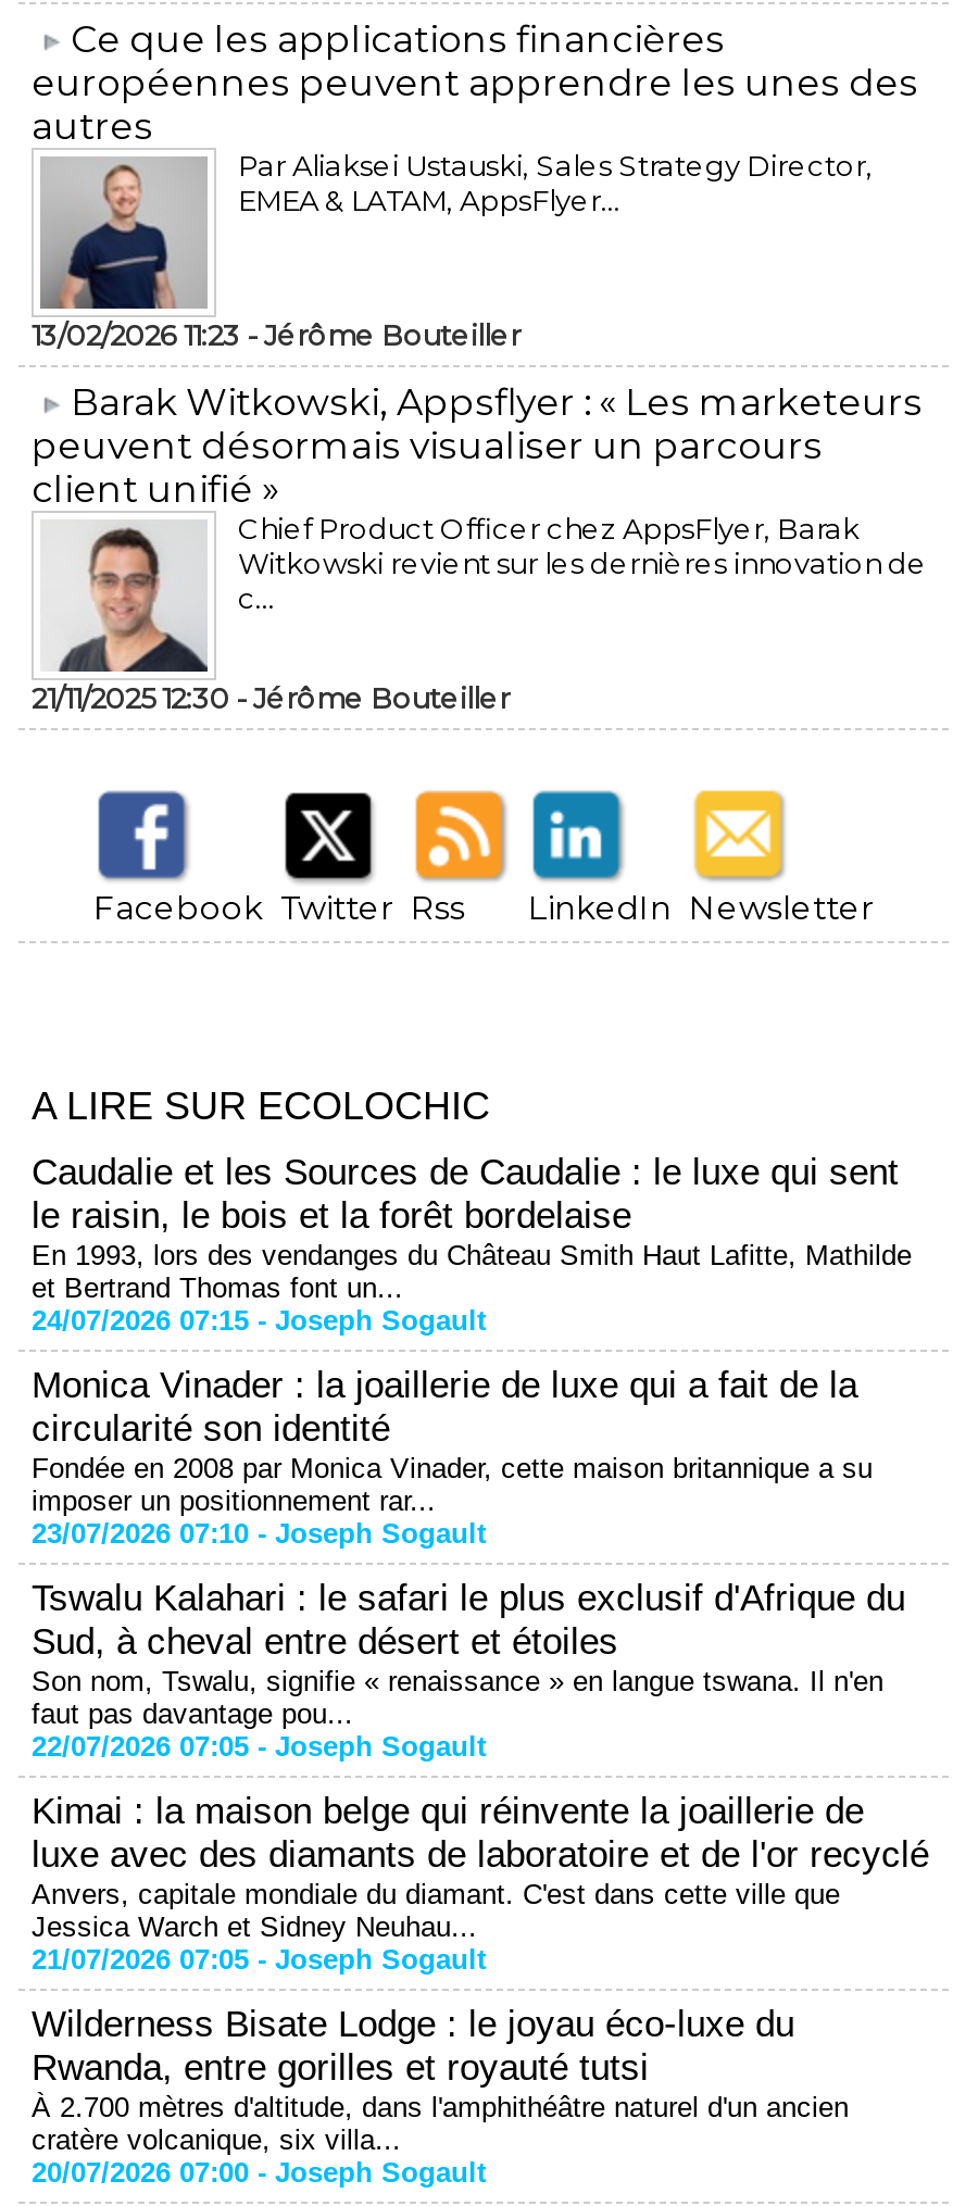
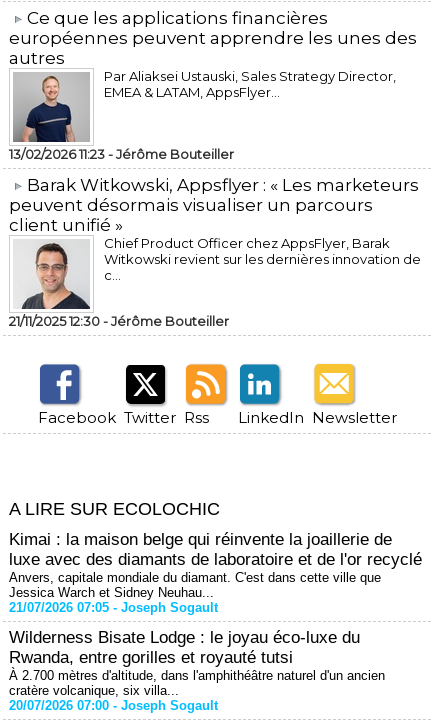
- Caudalie et les Sources de Caudalie : le luxe qui sent
- le raisin, le bois et la forêt bordelaise
- En 1993, lors des vendanges du Château Smith Haut Lafitte, Mathilde
- et Bertrand Thomas font un...
- 24/07/2026 07:15 - Joseph Sogault
- Monica Vinader : la joaillerie de luxe qui a fait de la
- circularité son identité
- Fondée en 2008 par Monica Vinader, cette maison britannique a su
- imposer un positionnement rar...
- 23/07/2026 07:10 - Joseph Sogault
- Tswalu Kalahari : le safari le plus exclusif d'Afrique du
- Sud, à cheval entre désert et étoiles
- Son nom, Tswalu, signifie « renaissance » en langue tswana. Il n'en
- faut pas davantage pou...
- 22/07/2026 07:05 - Joseph Sogault
